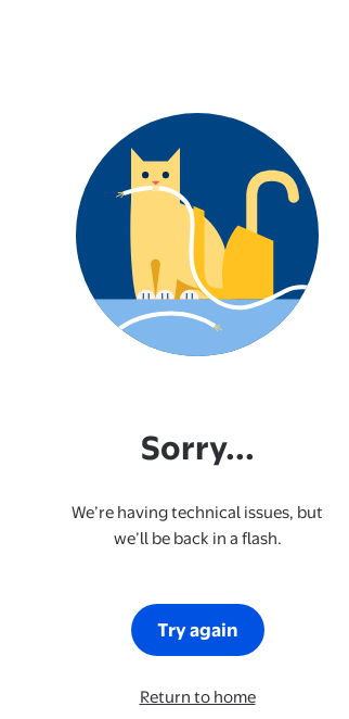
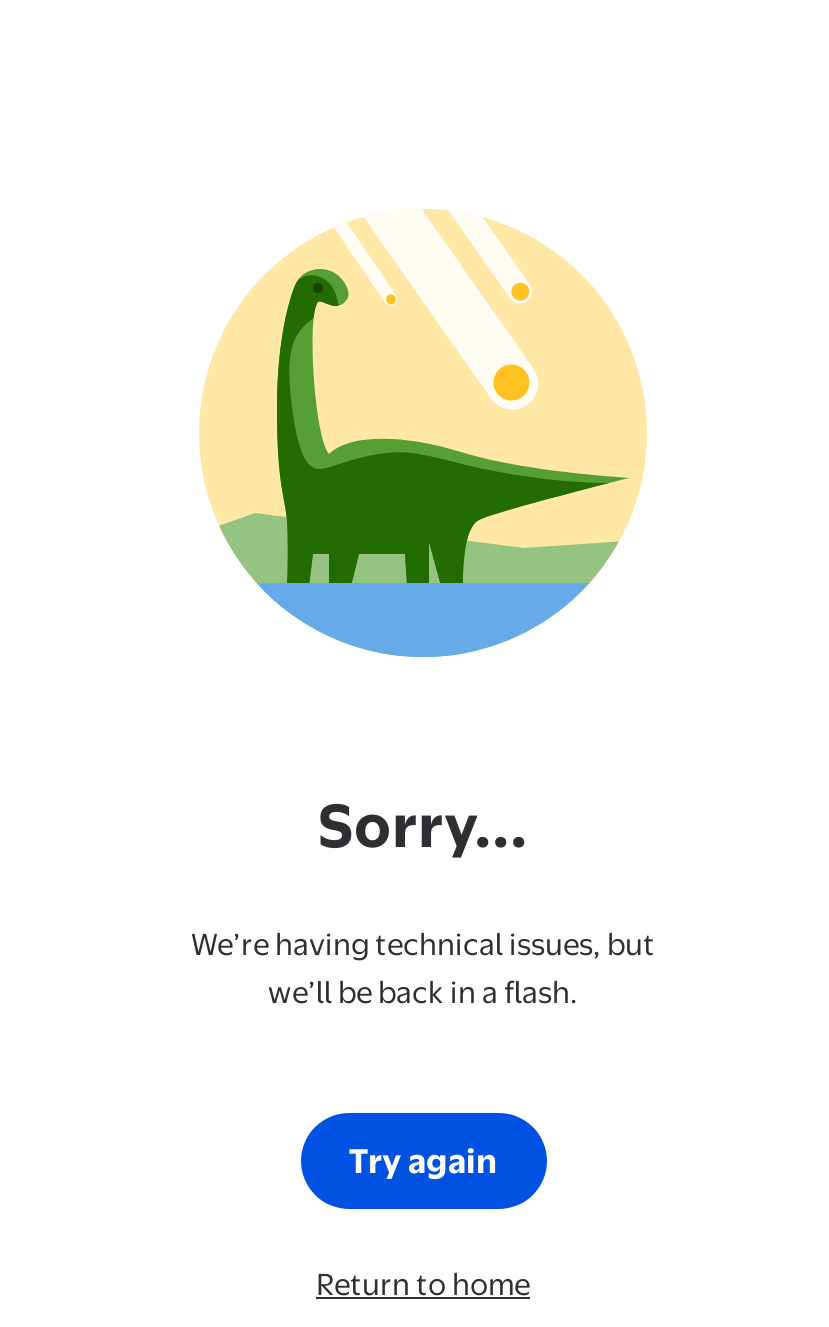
- [image]
+ [image]
